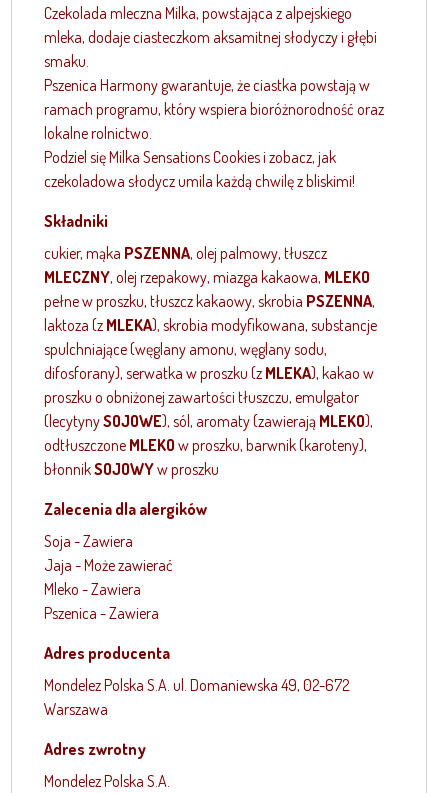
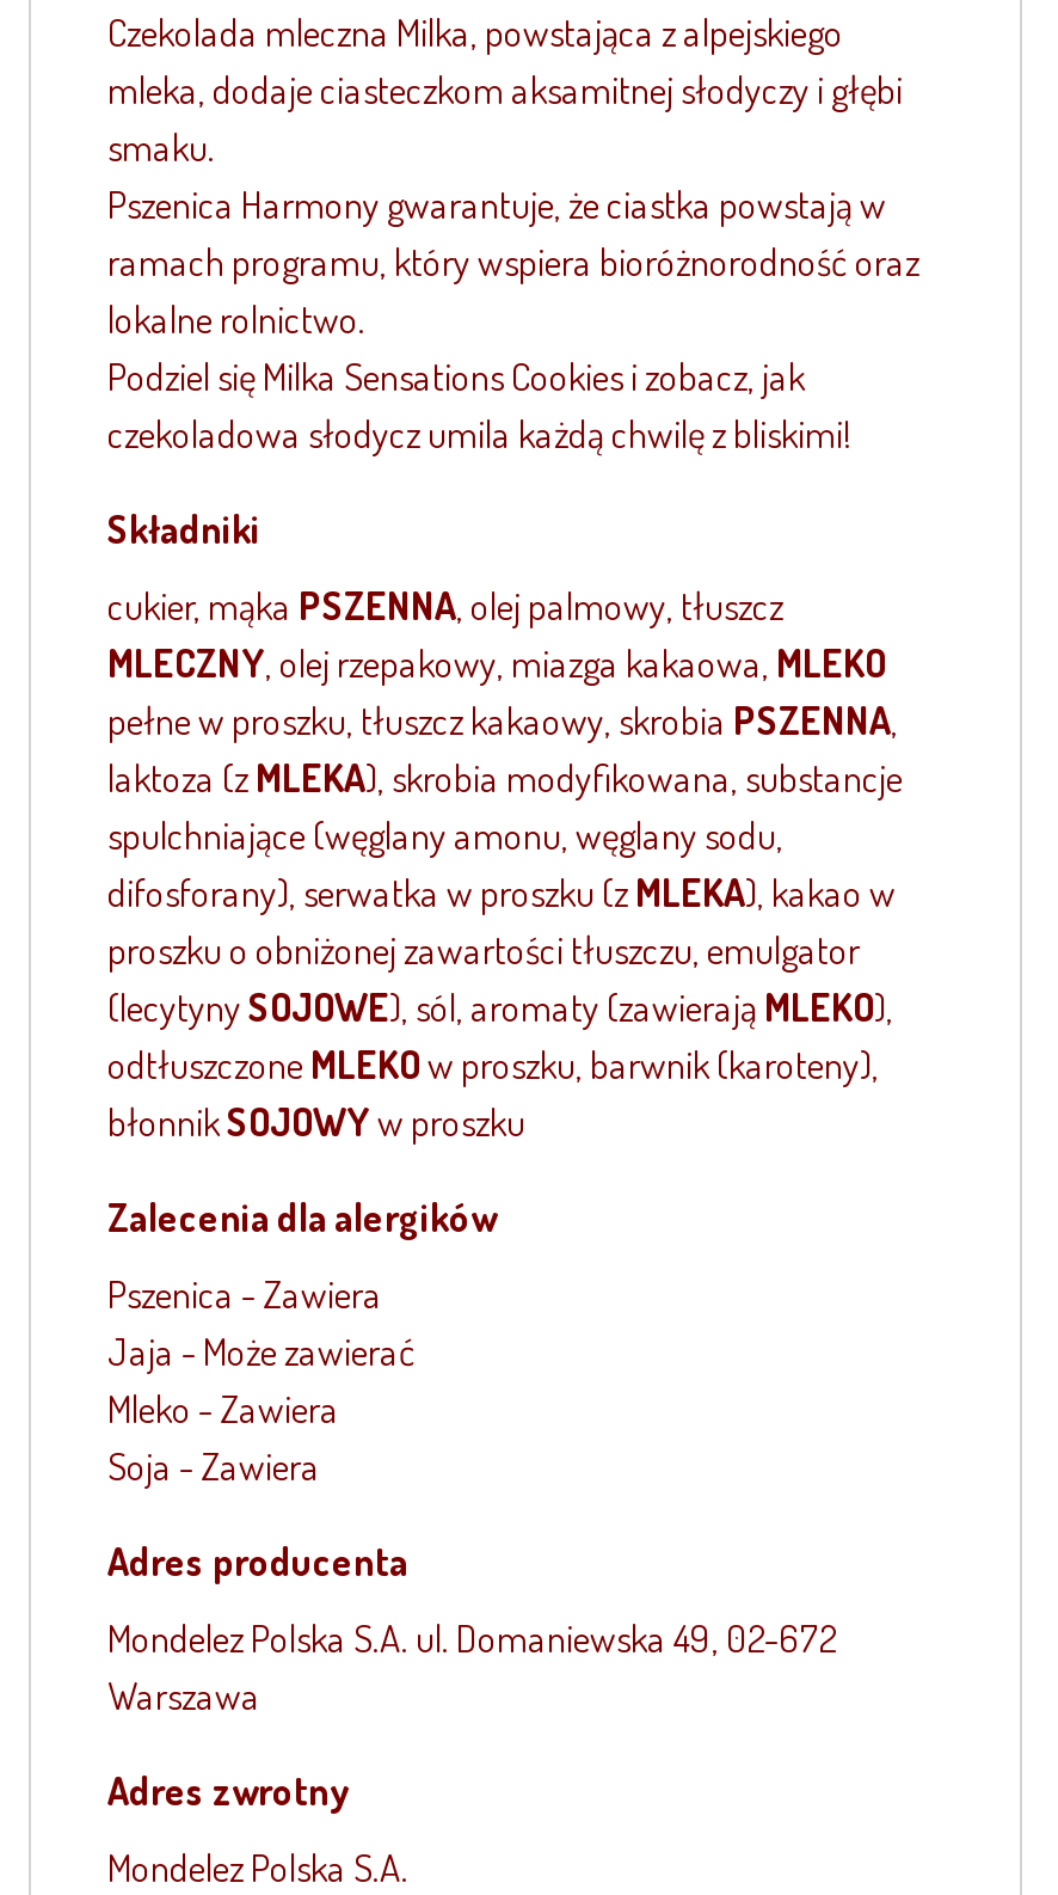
moved down: Soja - Zawiera

moved up: Pszenica - Zawiera
